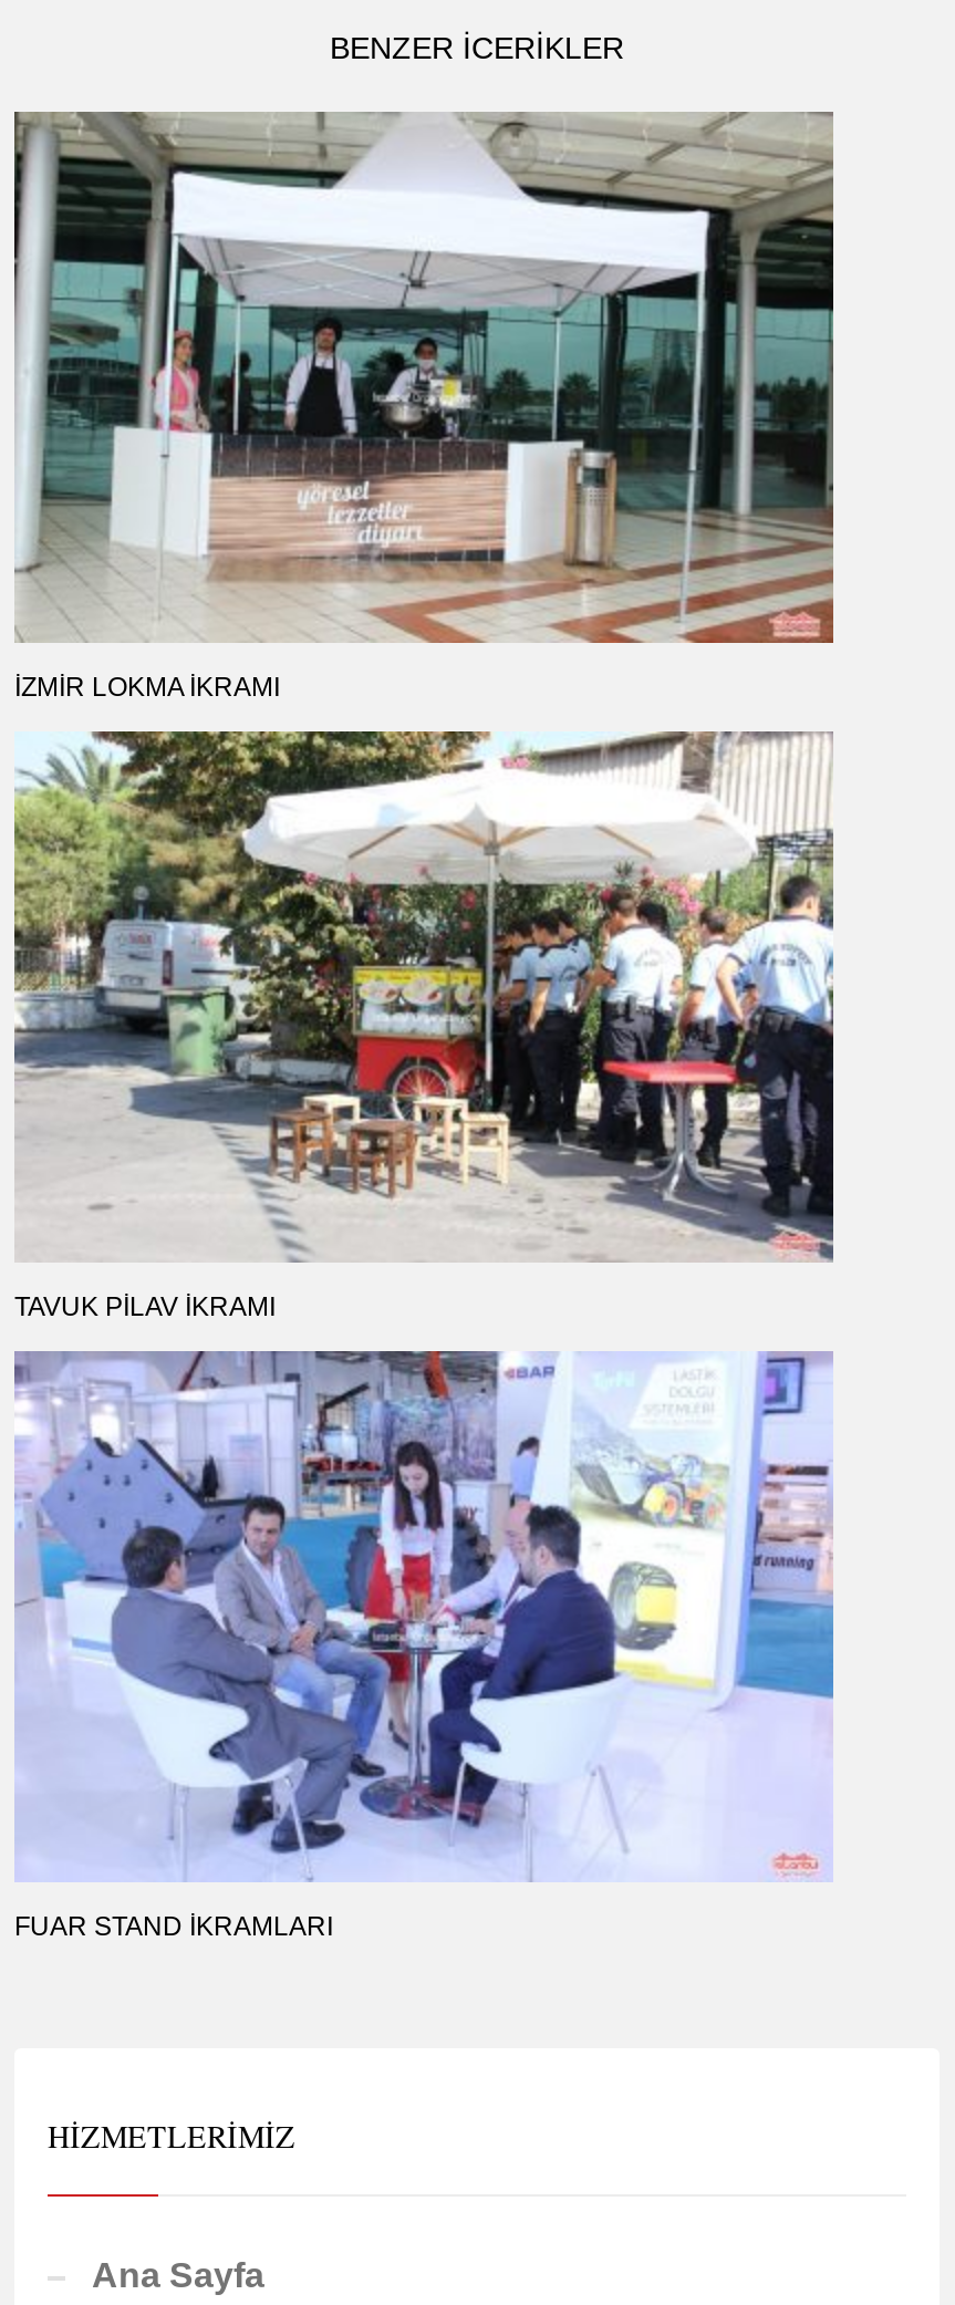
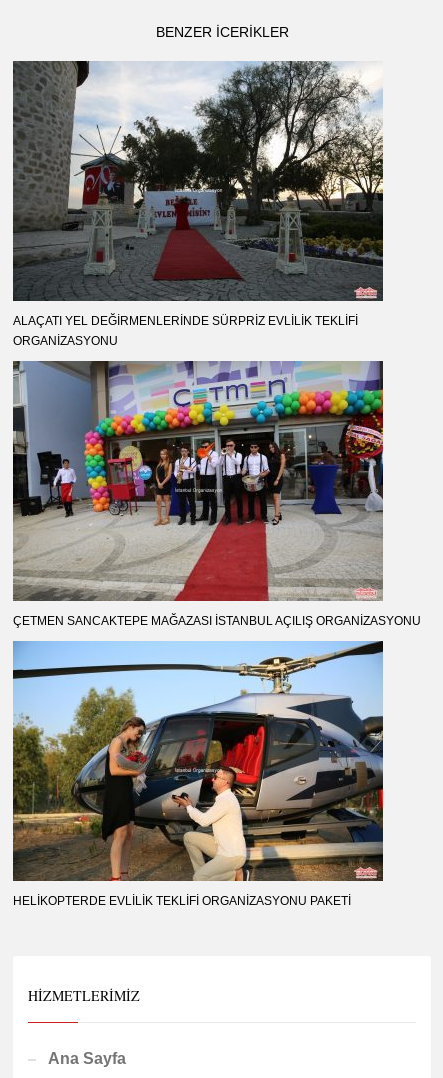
- [image]
- İZMIR LOKMA İKRAMI
+ [image]
+ ALAÇATI YEL DEĞIRMENLERINDE SÜRPRIZ EVLILIK TEKLIFI
+ ORGANIZASYONU

- [image]
- TAVUK PILAV İKRAMI
+ [image]
+ ÇETMEN SANCAKTEPE MAĞAZASI İSTANBUL AÇILIŞ ORGANIZASYONU

- [image]
- FUAR STAND İKRAMLARI
+ [image]
+ HELIKOPTERDE EVLILIK TEKLIFI ORGANIZASYONU PAKETI
